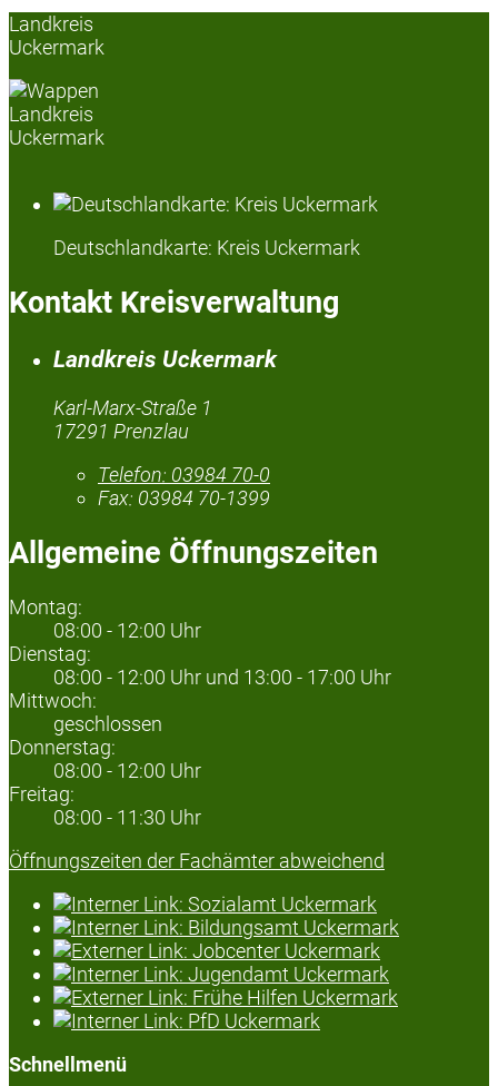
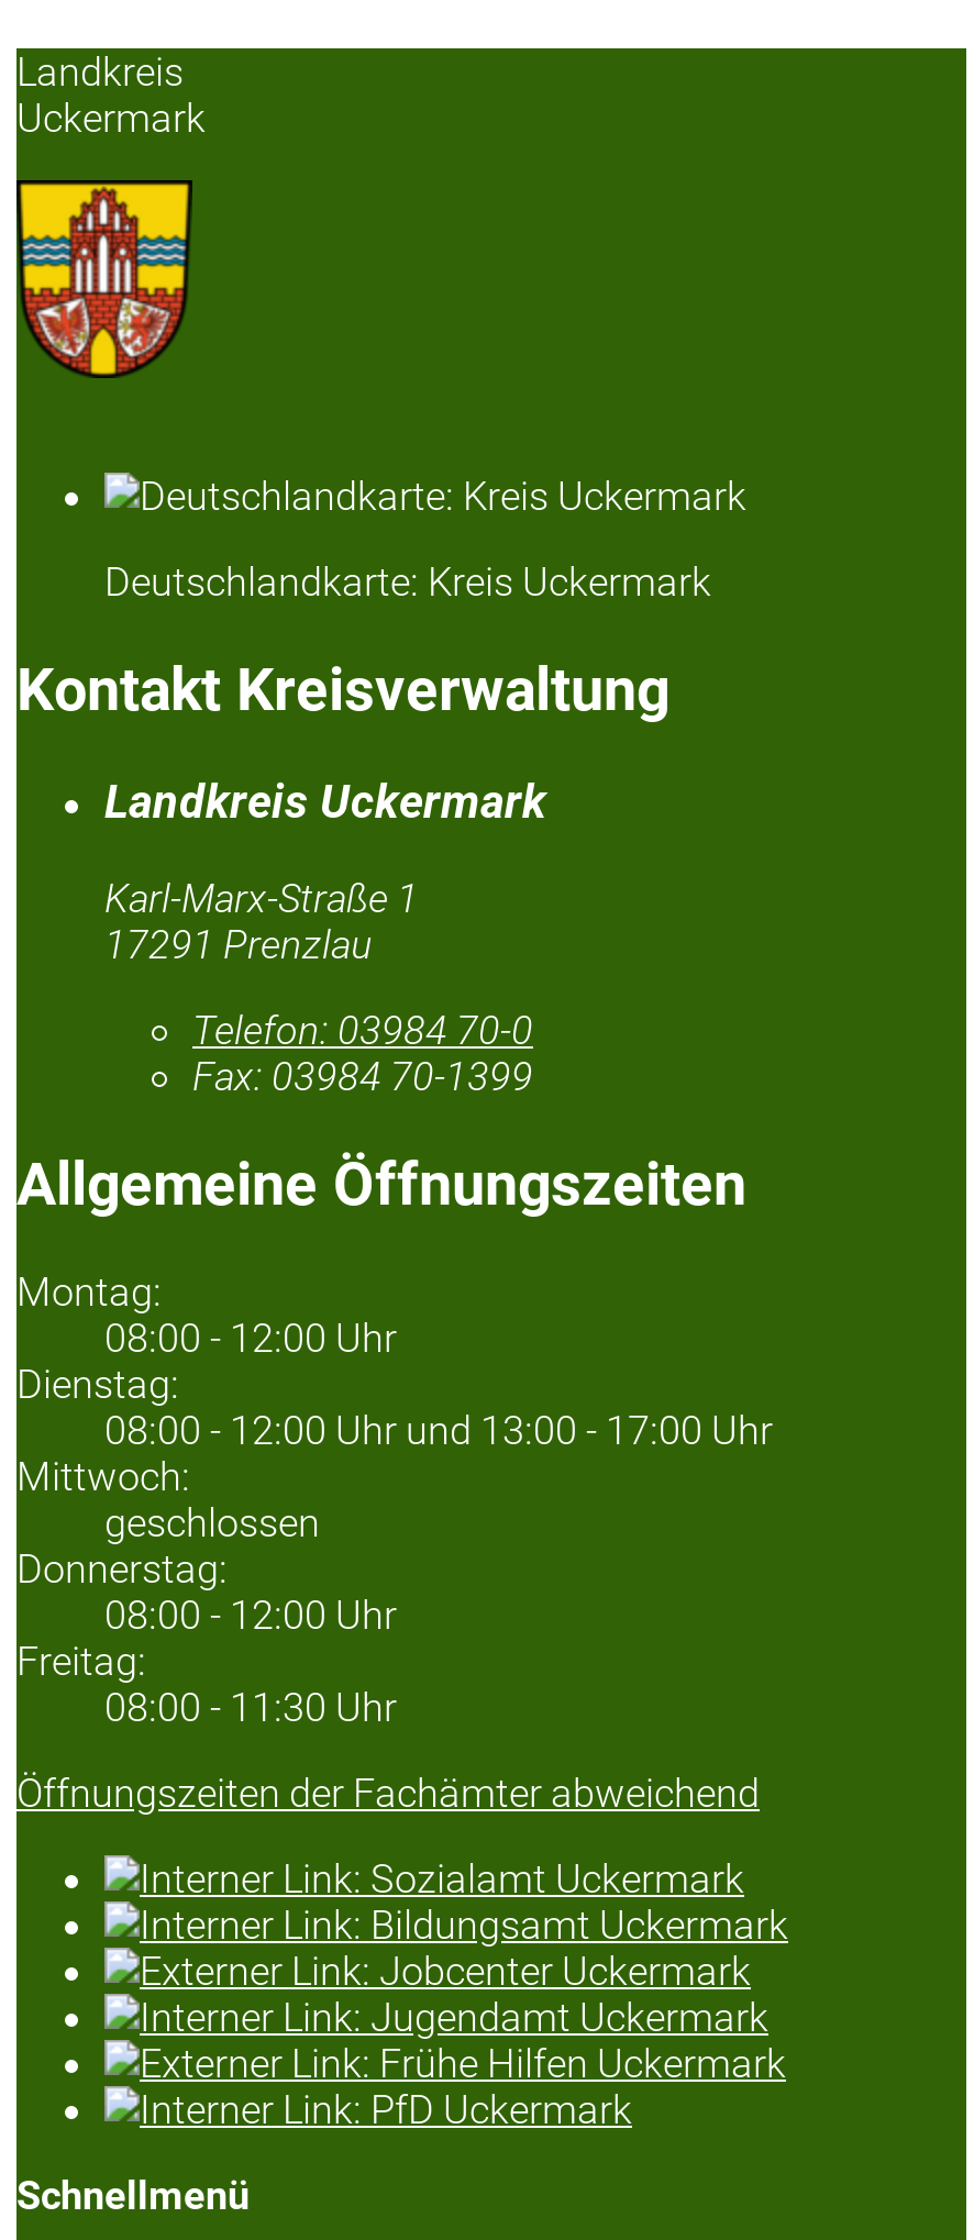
- [image]
+ [image]
